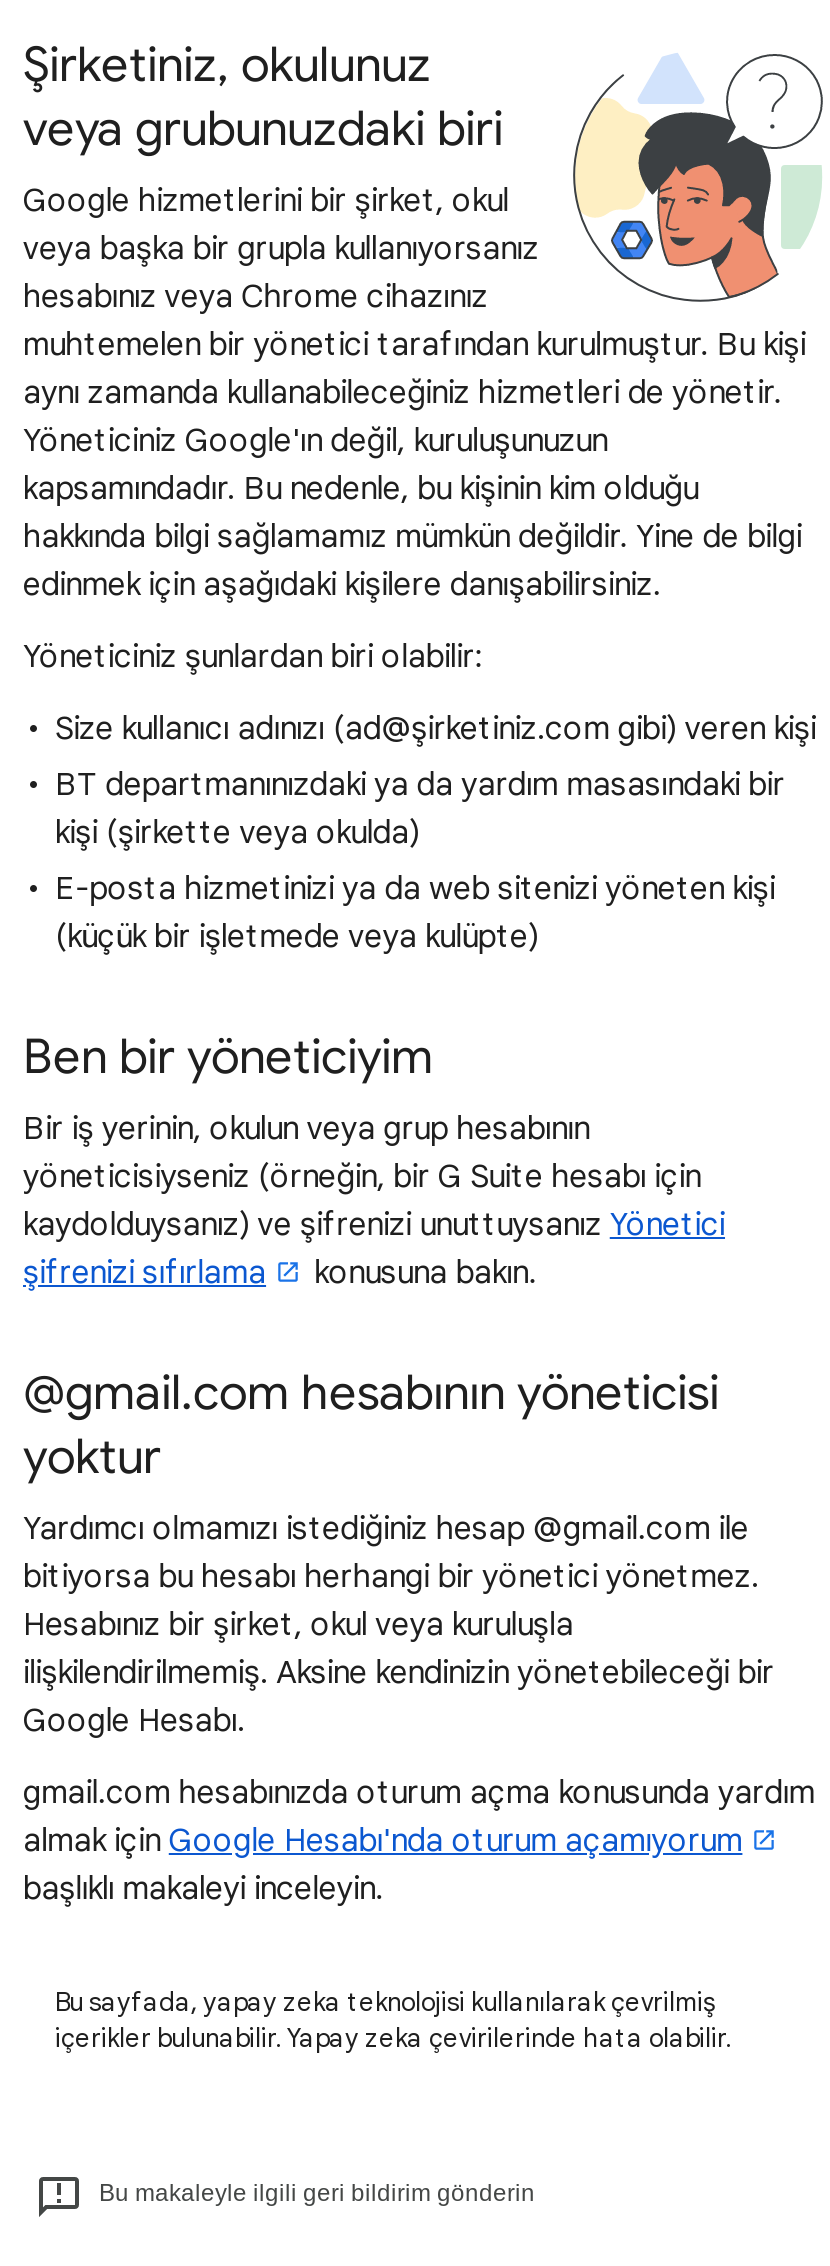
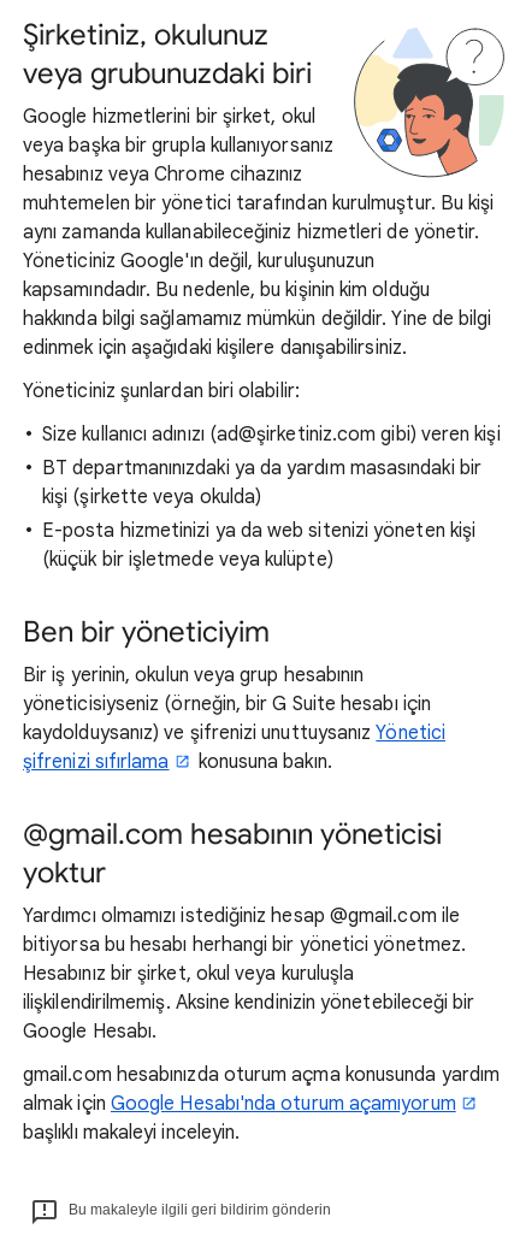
- Bu sayfada, yapay zeka teknolojisi kullanılarak çevrilmiş
- içerikler bulunabilir. Yapay zeka çevirilerinde hata olabilir.
